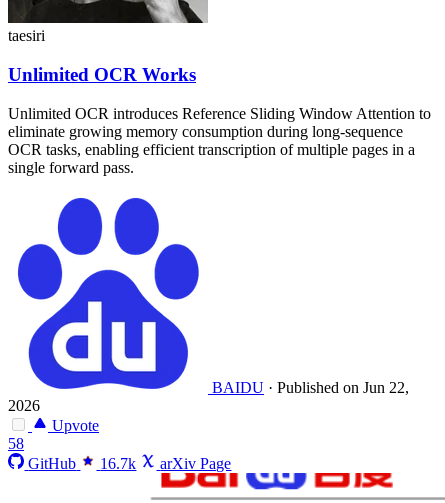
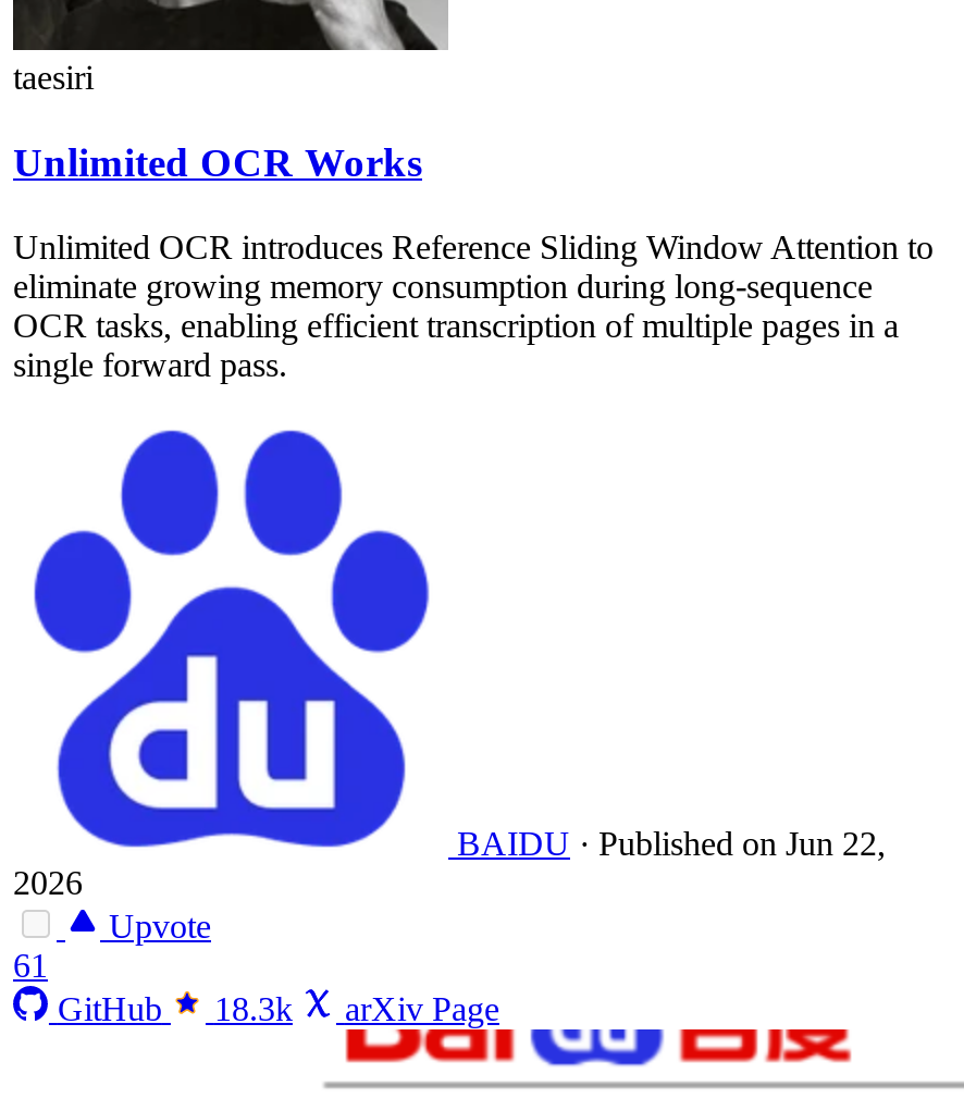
- 58
+ 61

- GitHub 16.7k arXiv Page
+ GitHub 18.3k arXiv Page
